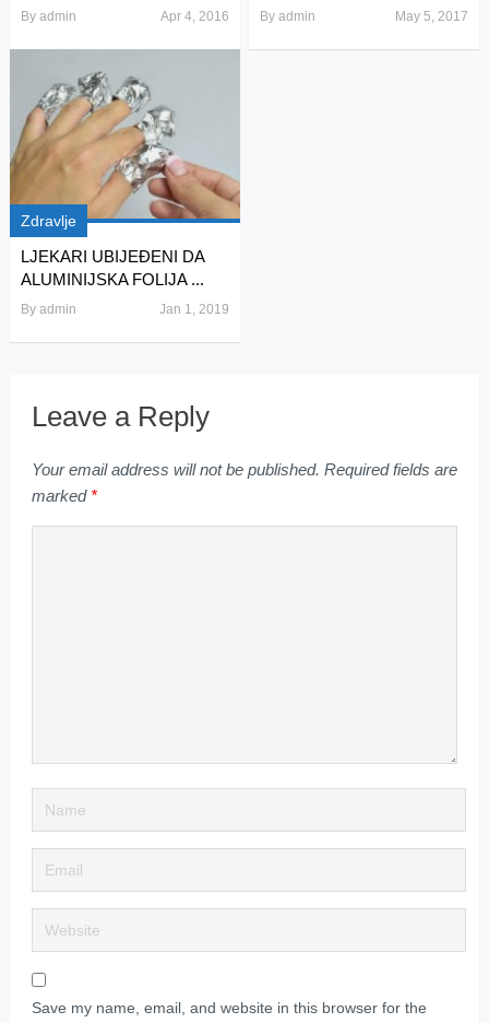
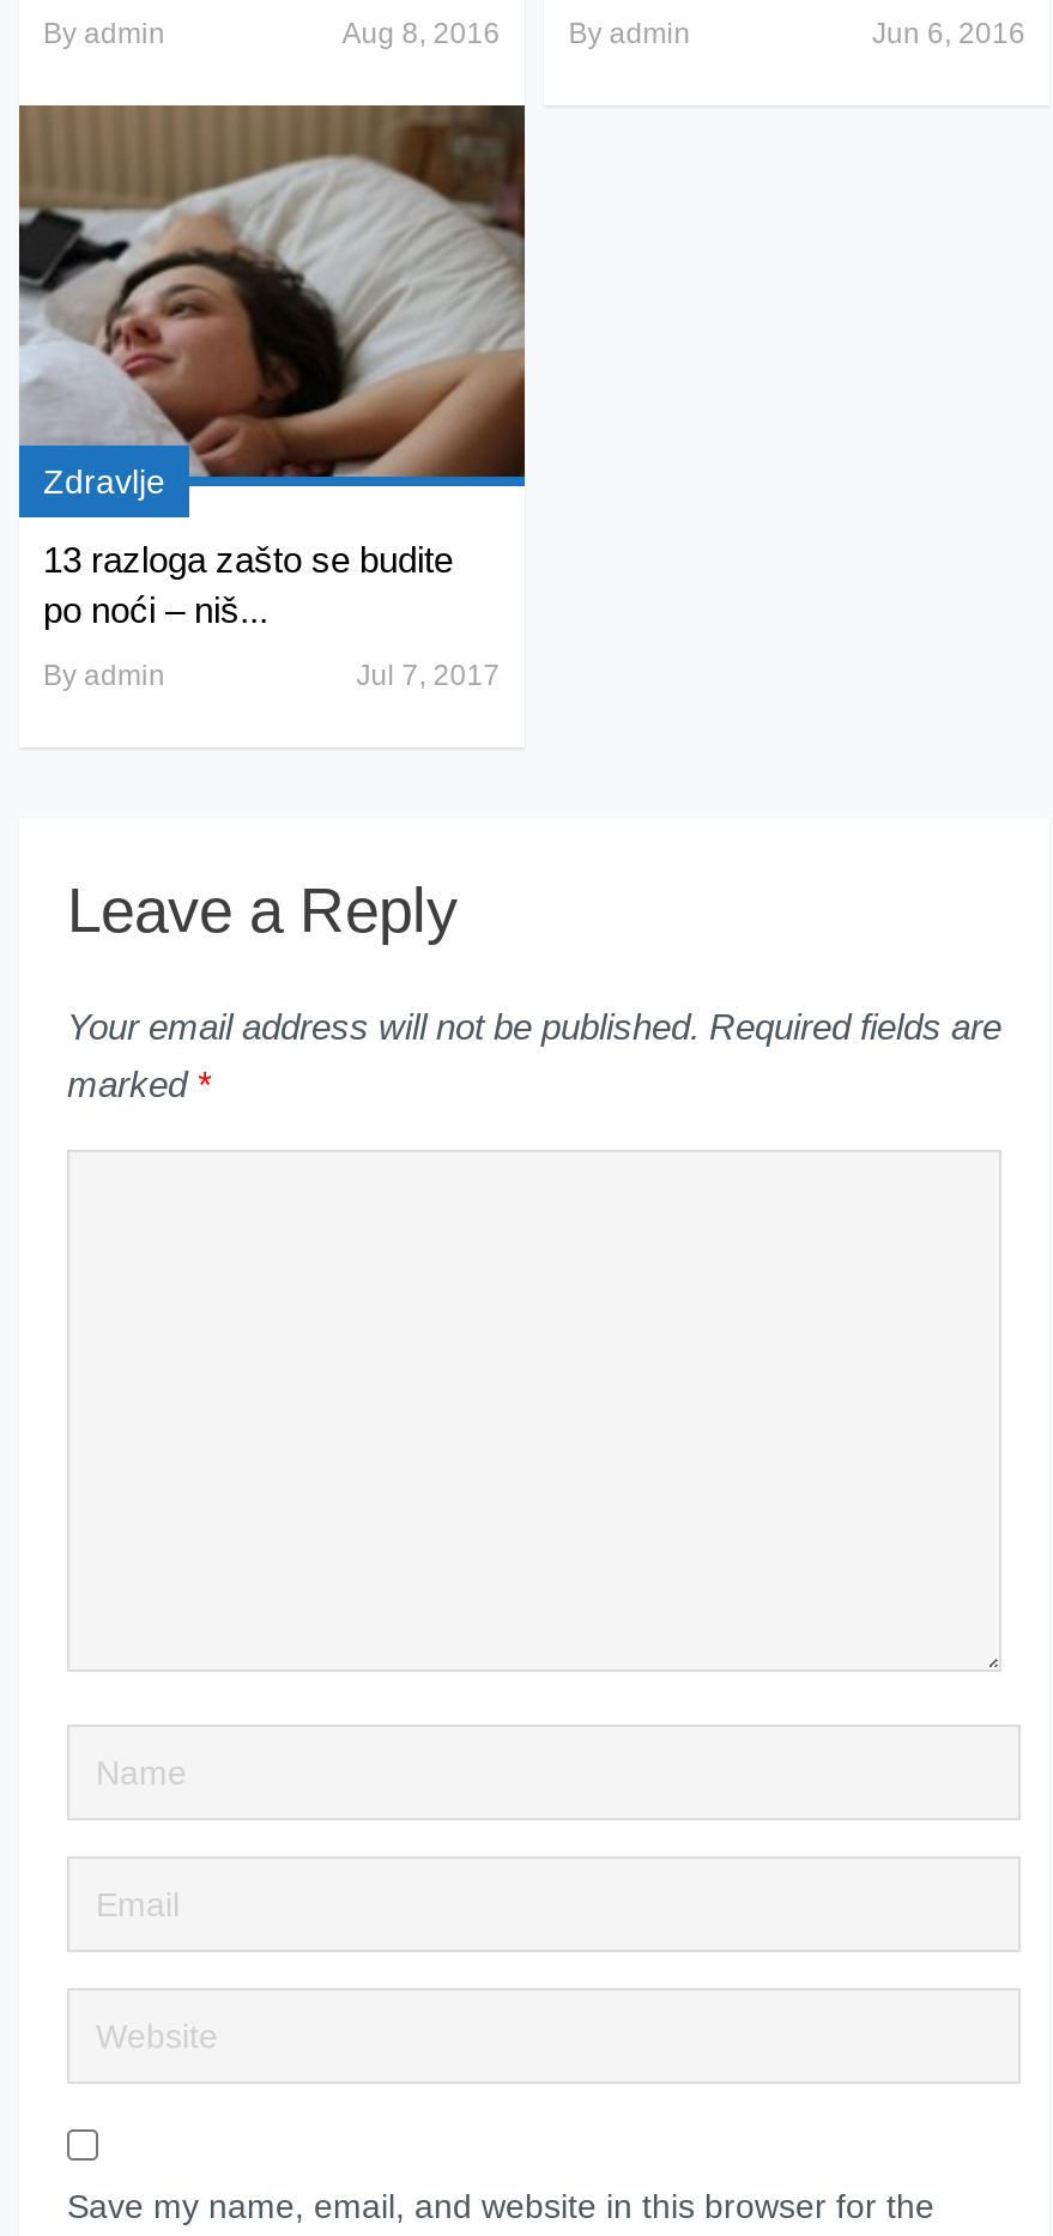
- Apr 4, 2016
+ Aug 8, 2016

- May 5, 2017
+ Jun 6, 2016

- [image]
- LJEKARI UBIJEĐENI DA
- ALUMINIJSKA FOLIJA ...
+ [image]
+ 13 razloga zašto se budite
+ po noći – niš...

- Jan 1, 2019
+ Jul 7, 2017
